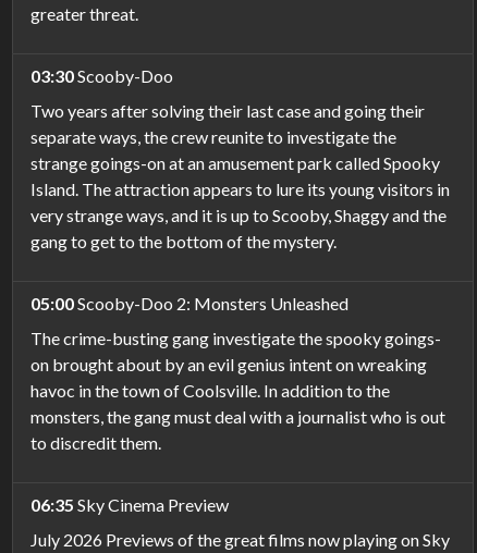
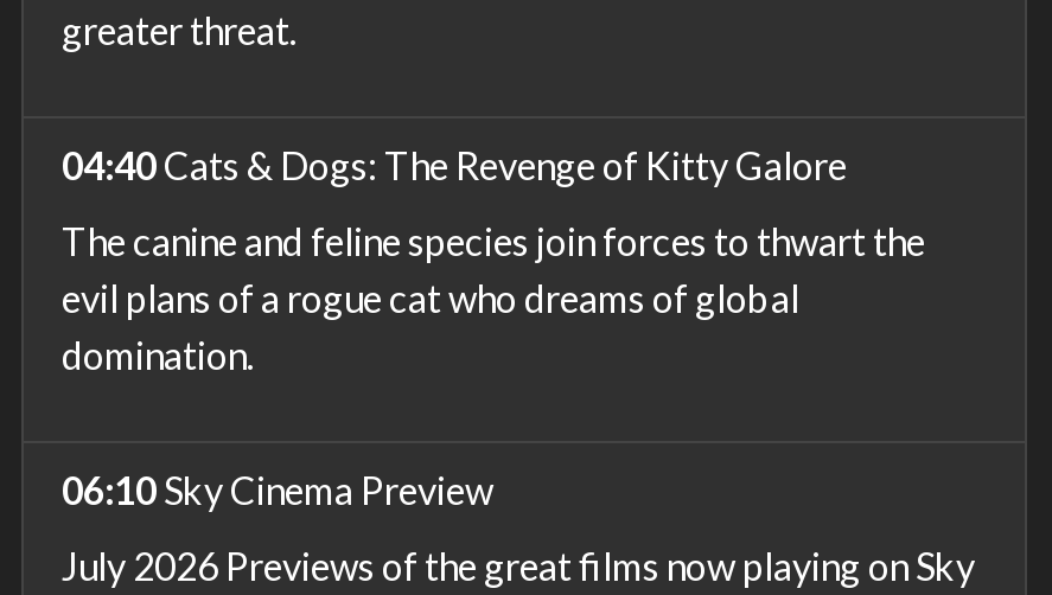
- 03:30 Scooby-Doo
- Two years after solving their last case and going their
- separate ways, the crew reunite to investigate the
- strange goings-on at an amusement park called Spooky
- Island. The attraction appears to lure its young visitors in
- very strange ways, and it is up to Scooby, Shaggy and the
- gang to get to the bottom of the mystery.
- 05:00 Scooby-Doo 2: Monsters Unleashed
- The crime-busting gang investigate the spooky goings-
- on brought about by an evil genius intent on wreaking
- havoc in the town of Coolsville. In addition to the
- monsters, the gang must deal with a journalist who is out
- to discredit them.
- 06:35 Sky Cinema Preview
+ 04:40 Cats & Dogs: The Revenge of Kitty Galore
+ The canine and feline species join forces to thwart the
+ evil plans of a rogue cat who dreams of global
+ domination.
+ 06:10 Sky Cinema Preview
